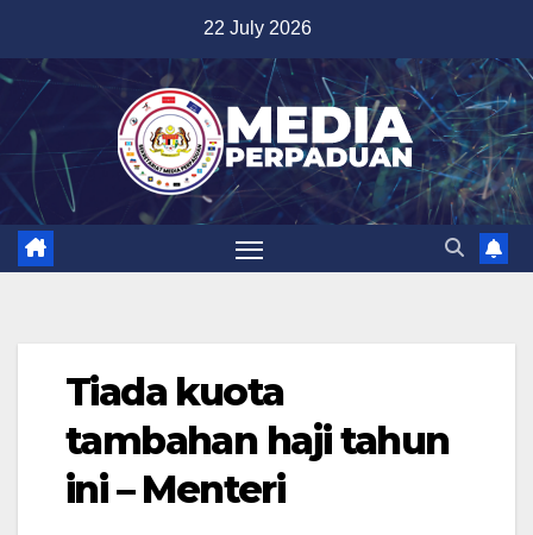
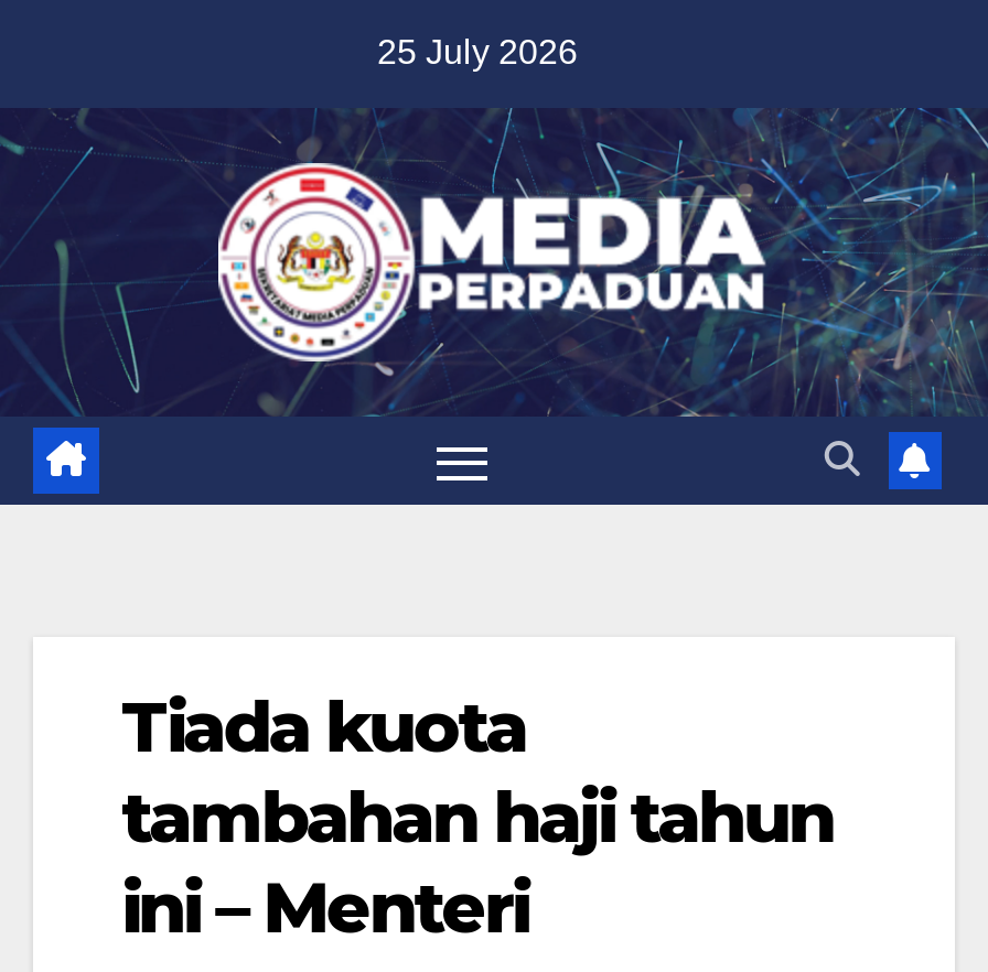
- 22 July 2026
+ 25 July 2026
